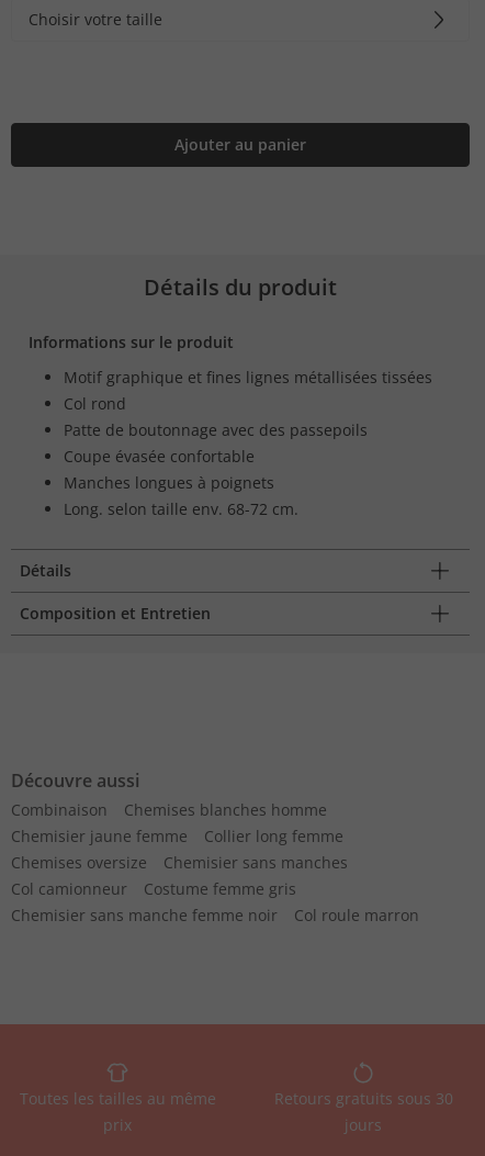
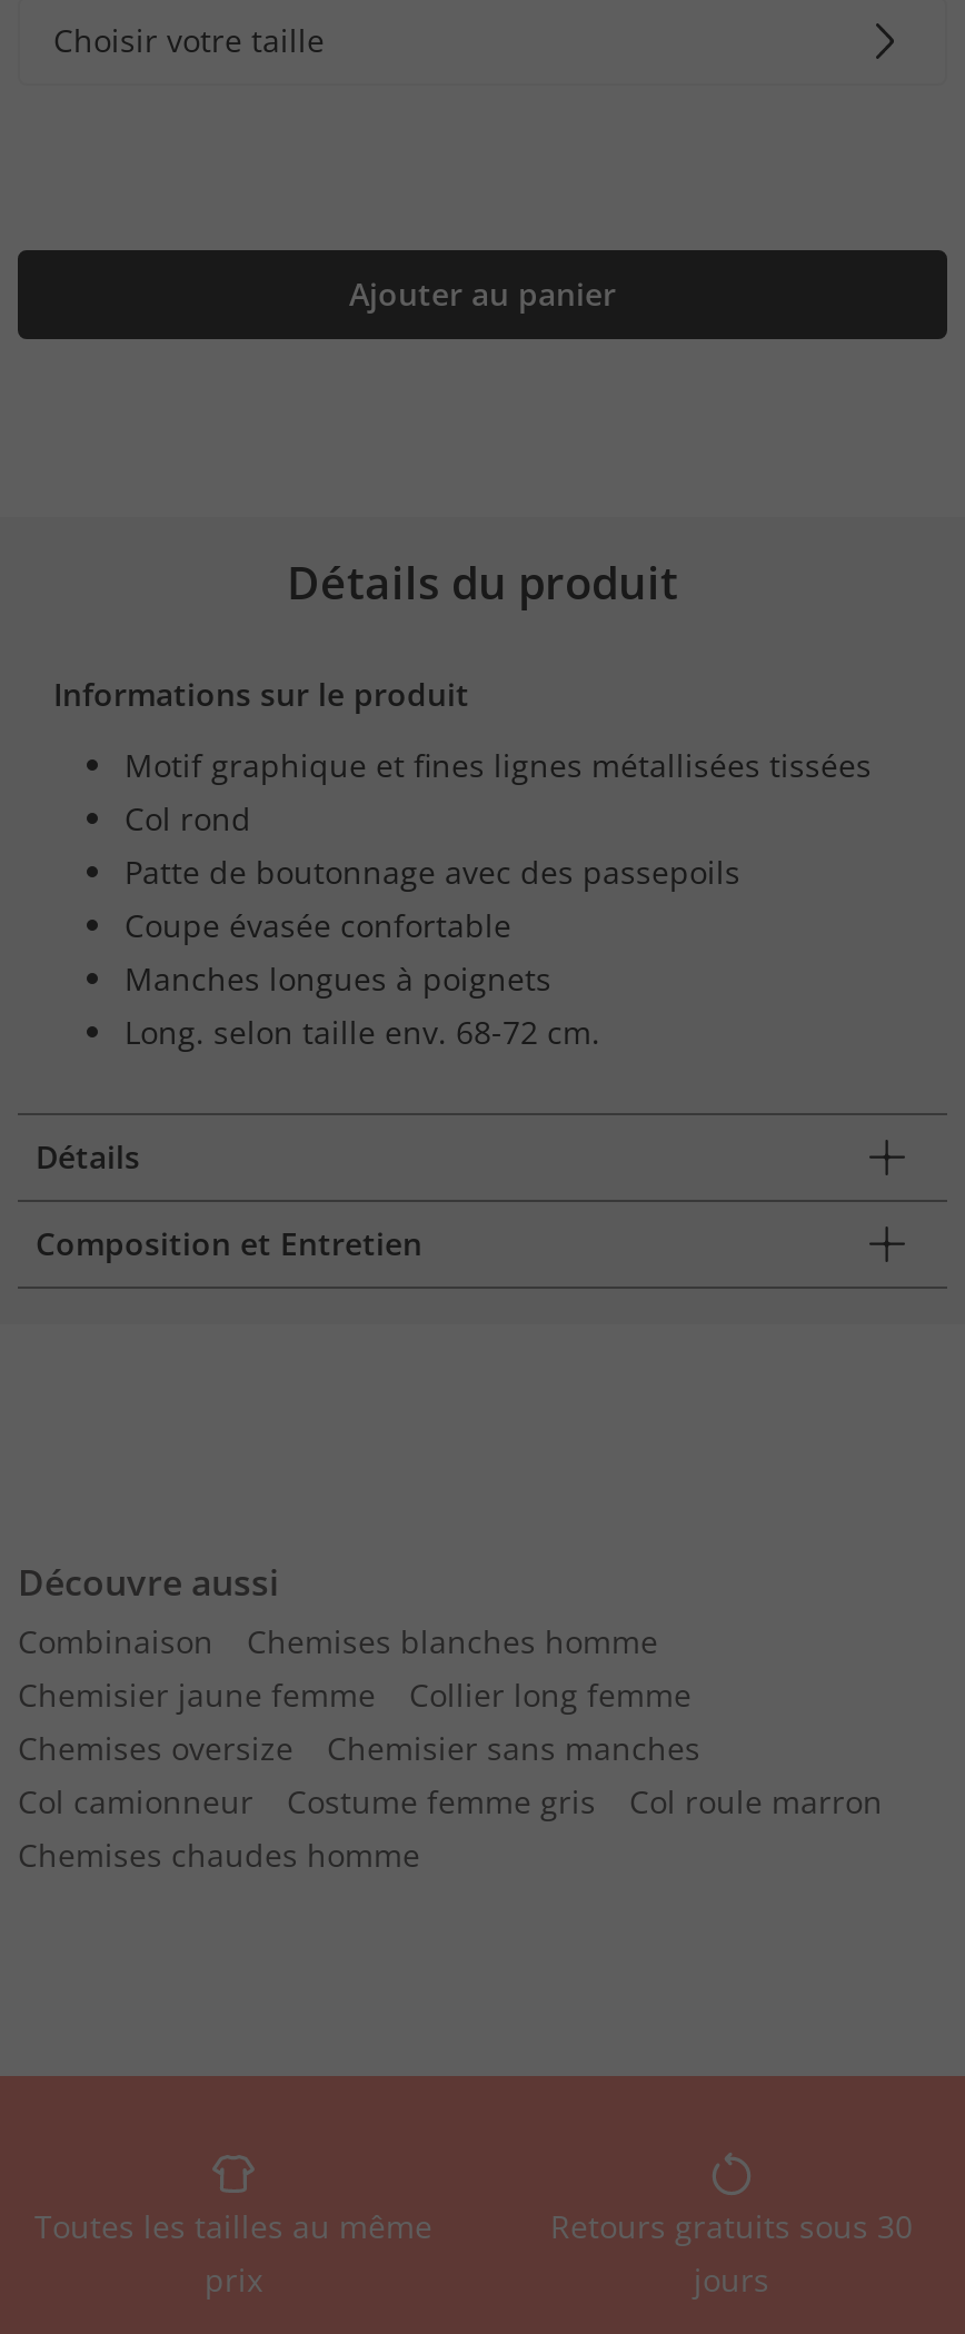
- Chemisier sans manche femme noir

+ Chemises chaudes homme

moved up: Col roule marron
